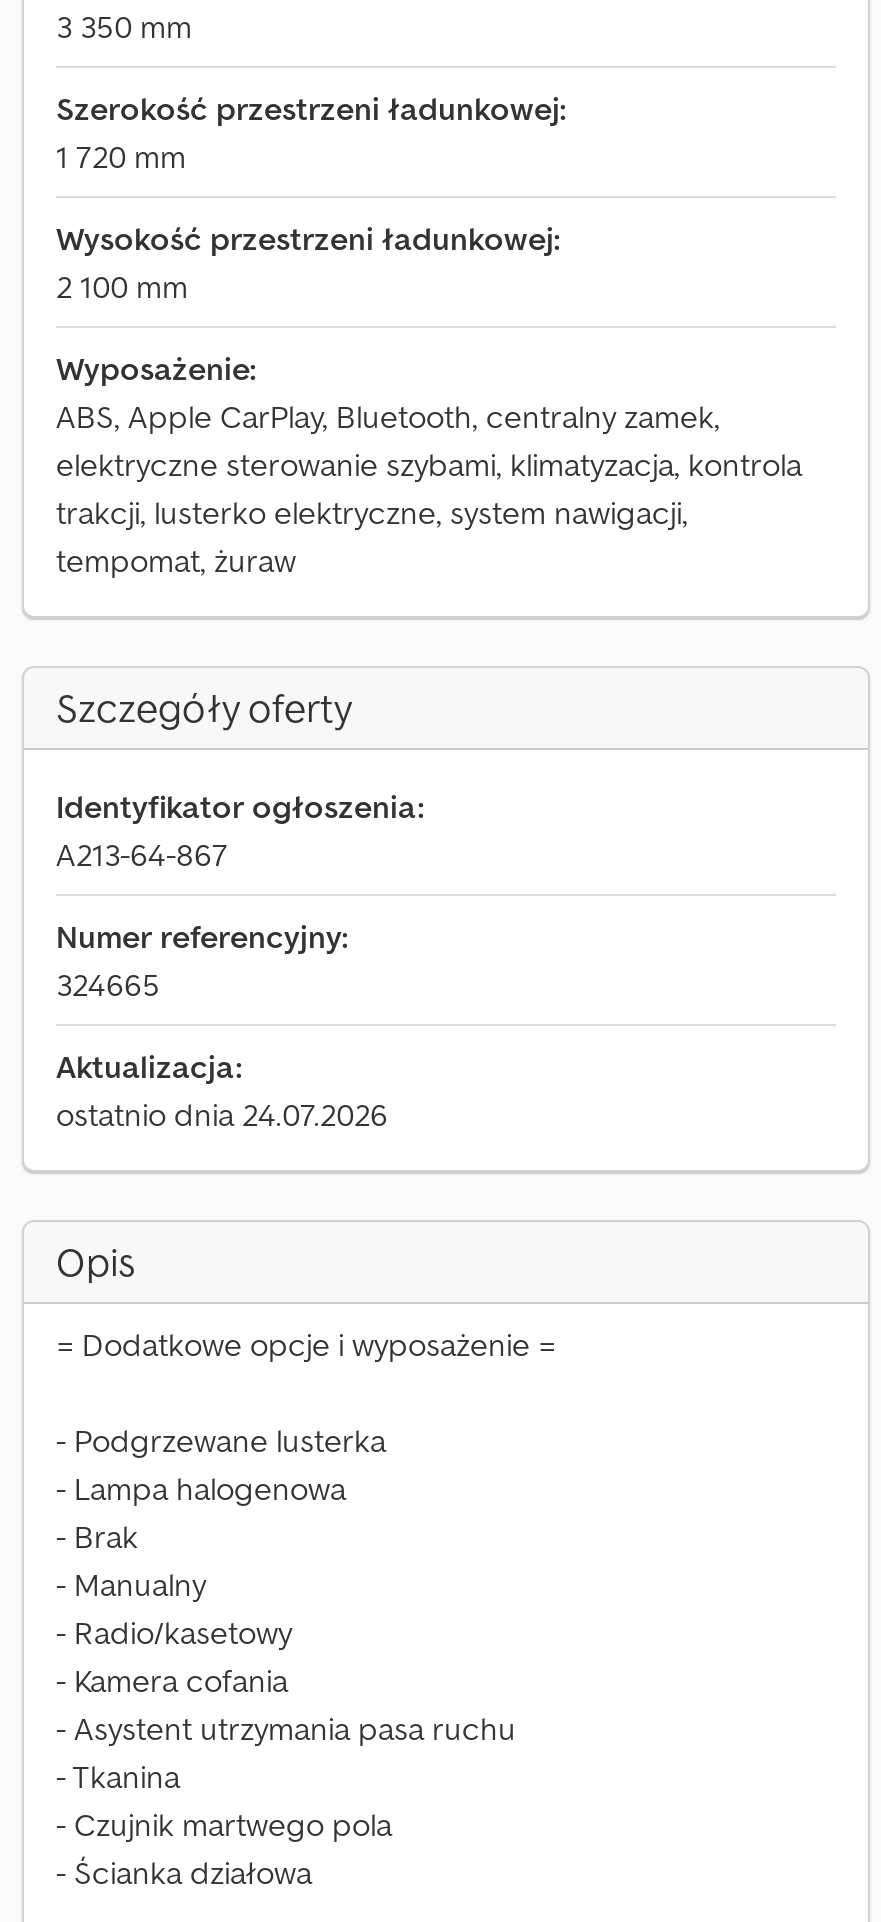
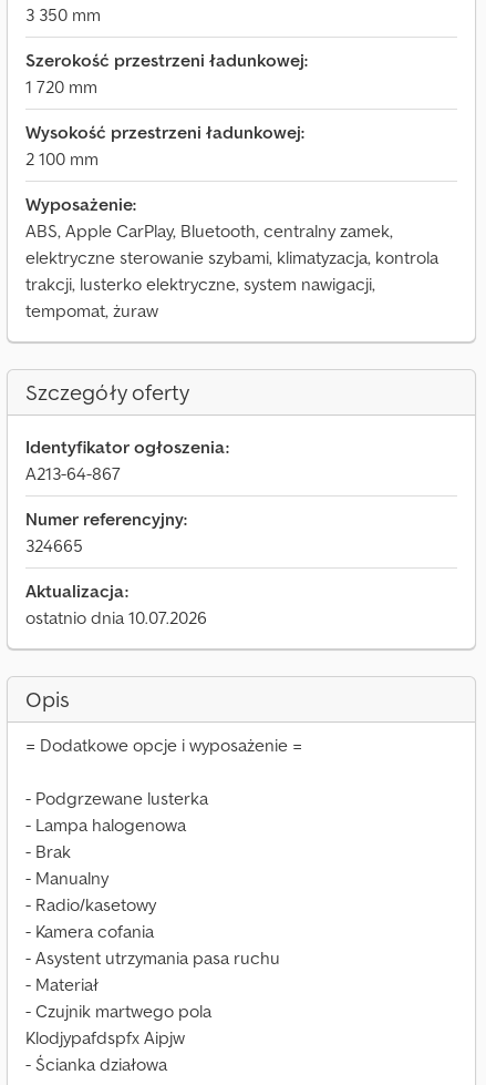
- ostatnio dnia 24.07.2026
+ ostatnio dnia 10.07.2026

- - Tkanina
+ - Materiał

+ Klodjypafdspfx Aipjw
